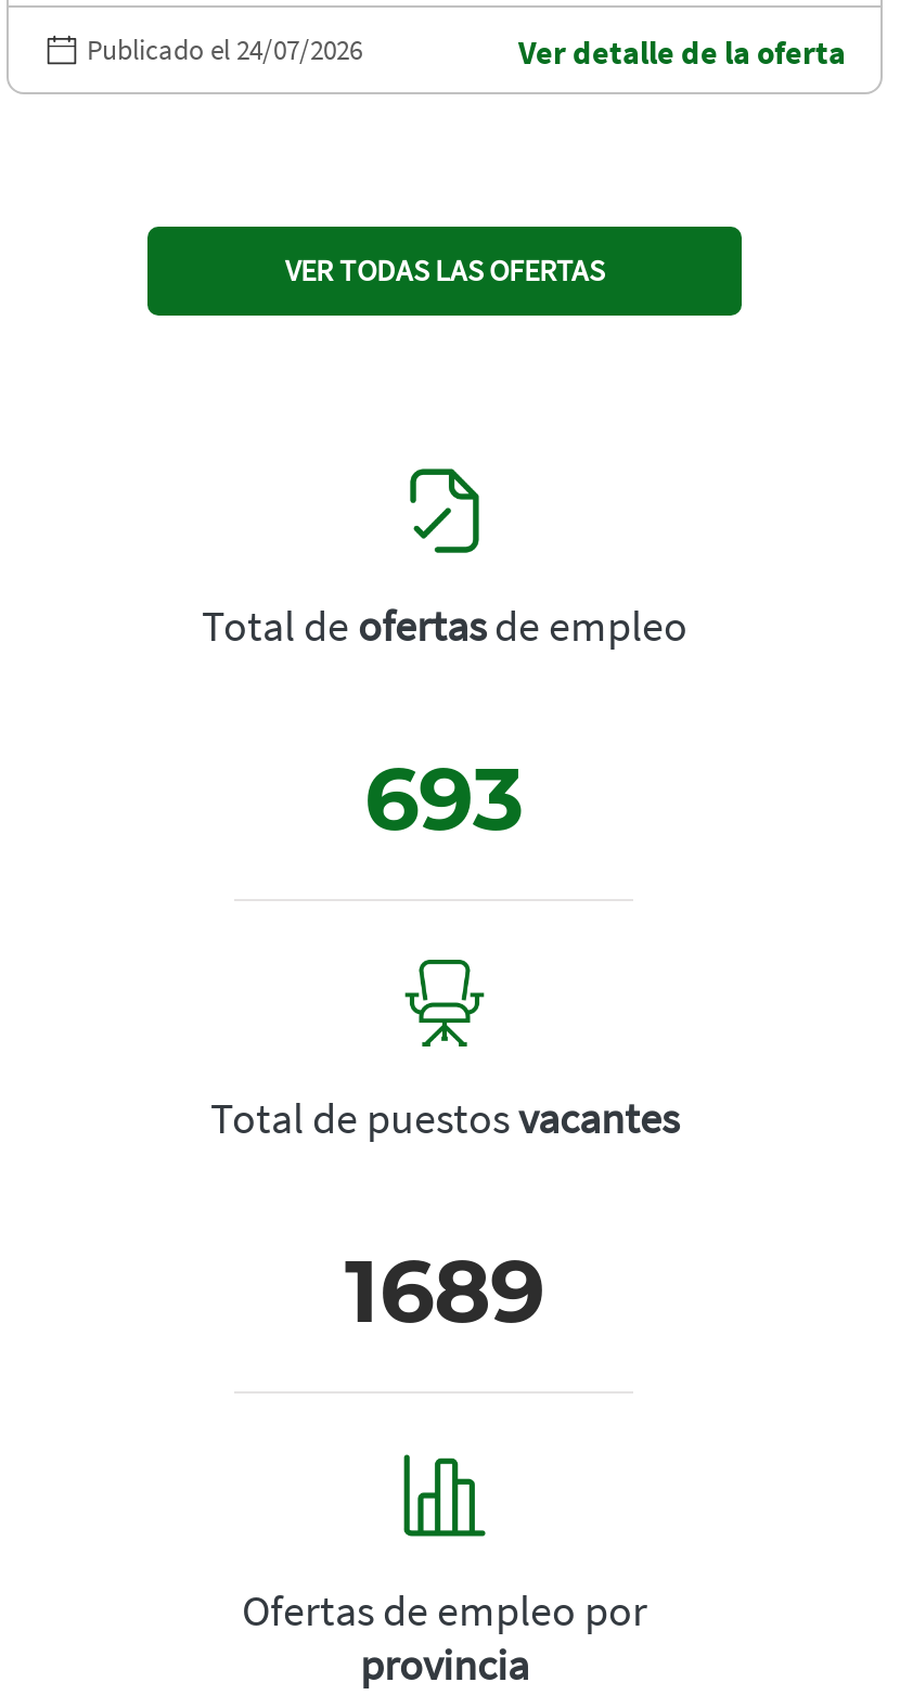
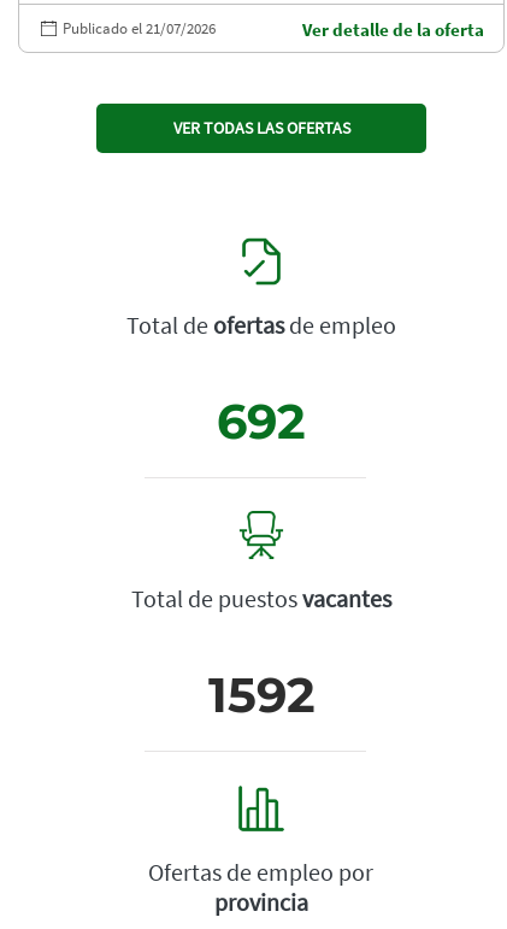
- Publicado el 24/07/2026
+ Publicado el 21/07/2026

- 693
+ 692

- 1689
+ 1592
